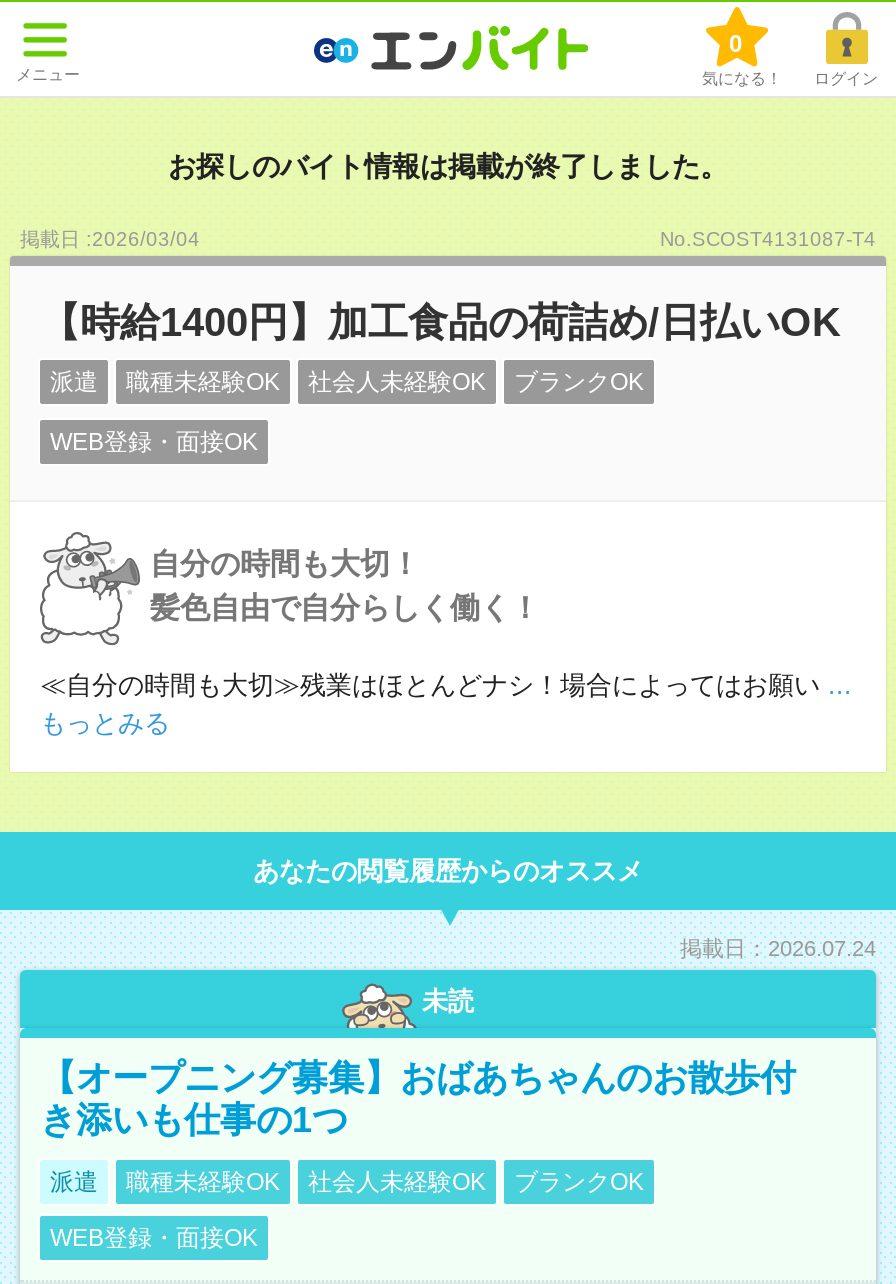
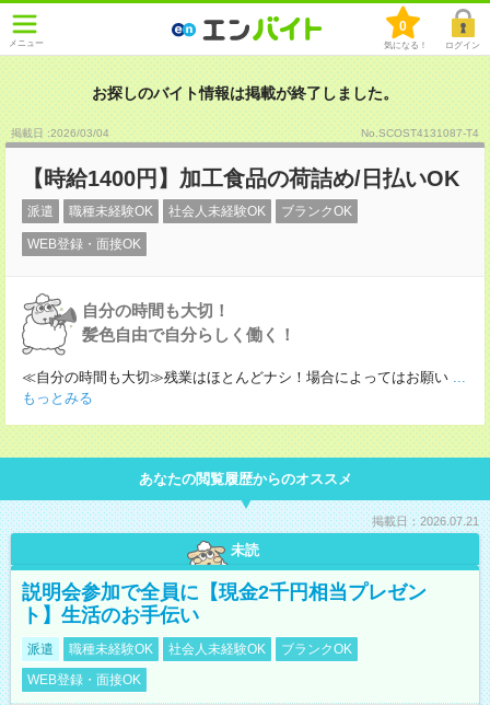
- 掲載日：2026.07.24
+ 掲載日：2026.07.21

- 【オープニング募集】おばあちゃんのお散歩付
- き添いも仕事の1つ
+ 説明会参加で全員に【現金2千円相当プレゼン
+ ト】生活のお手伝い
